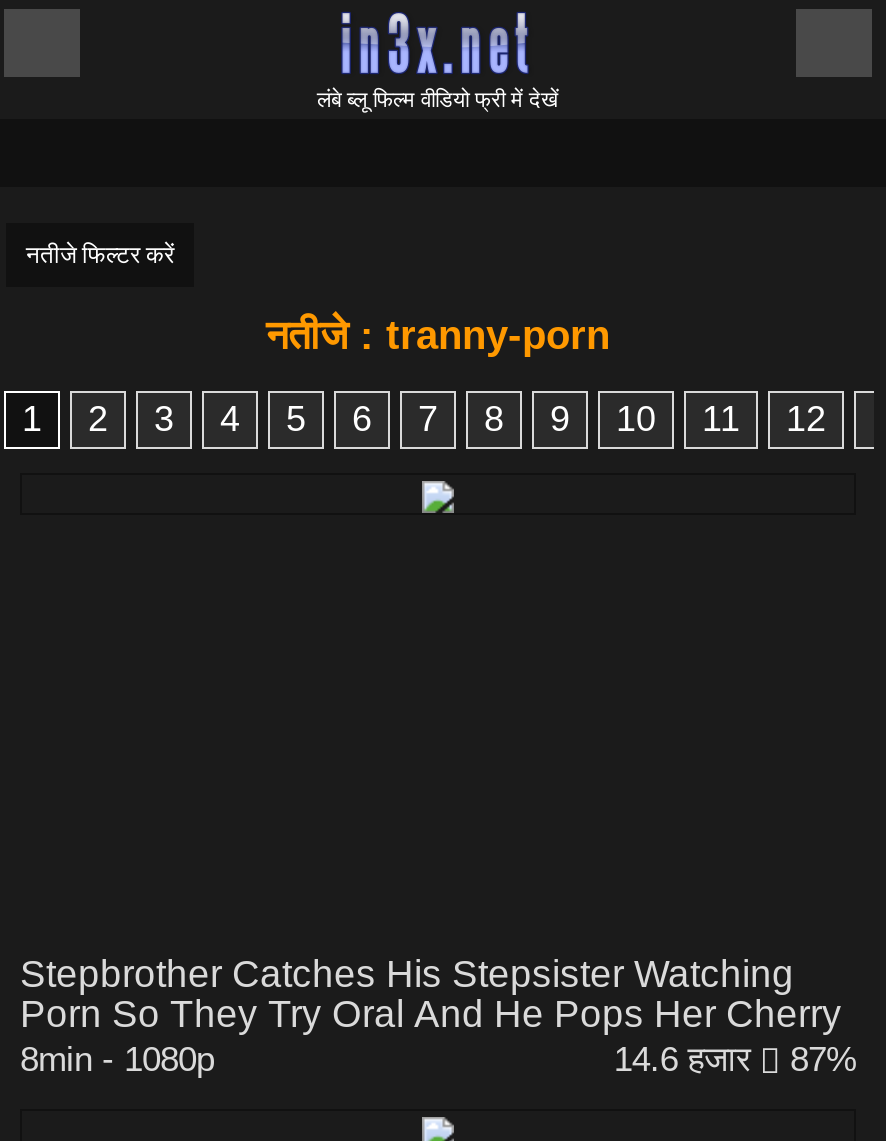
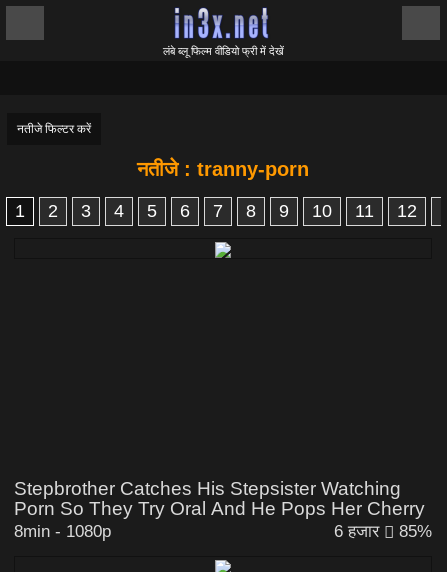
- 14.6 हजार
+ 6 हजार

- 87%
+ 85%
